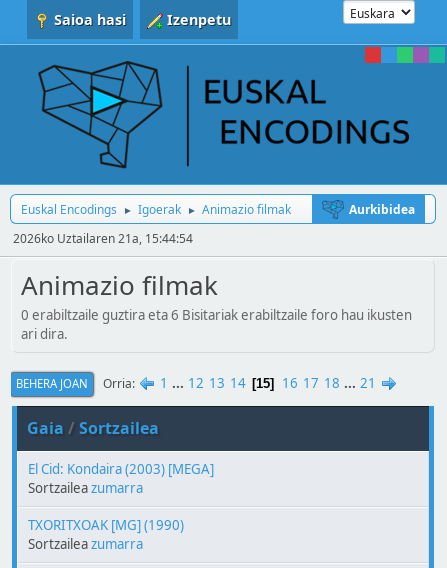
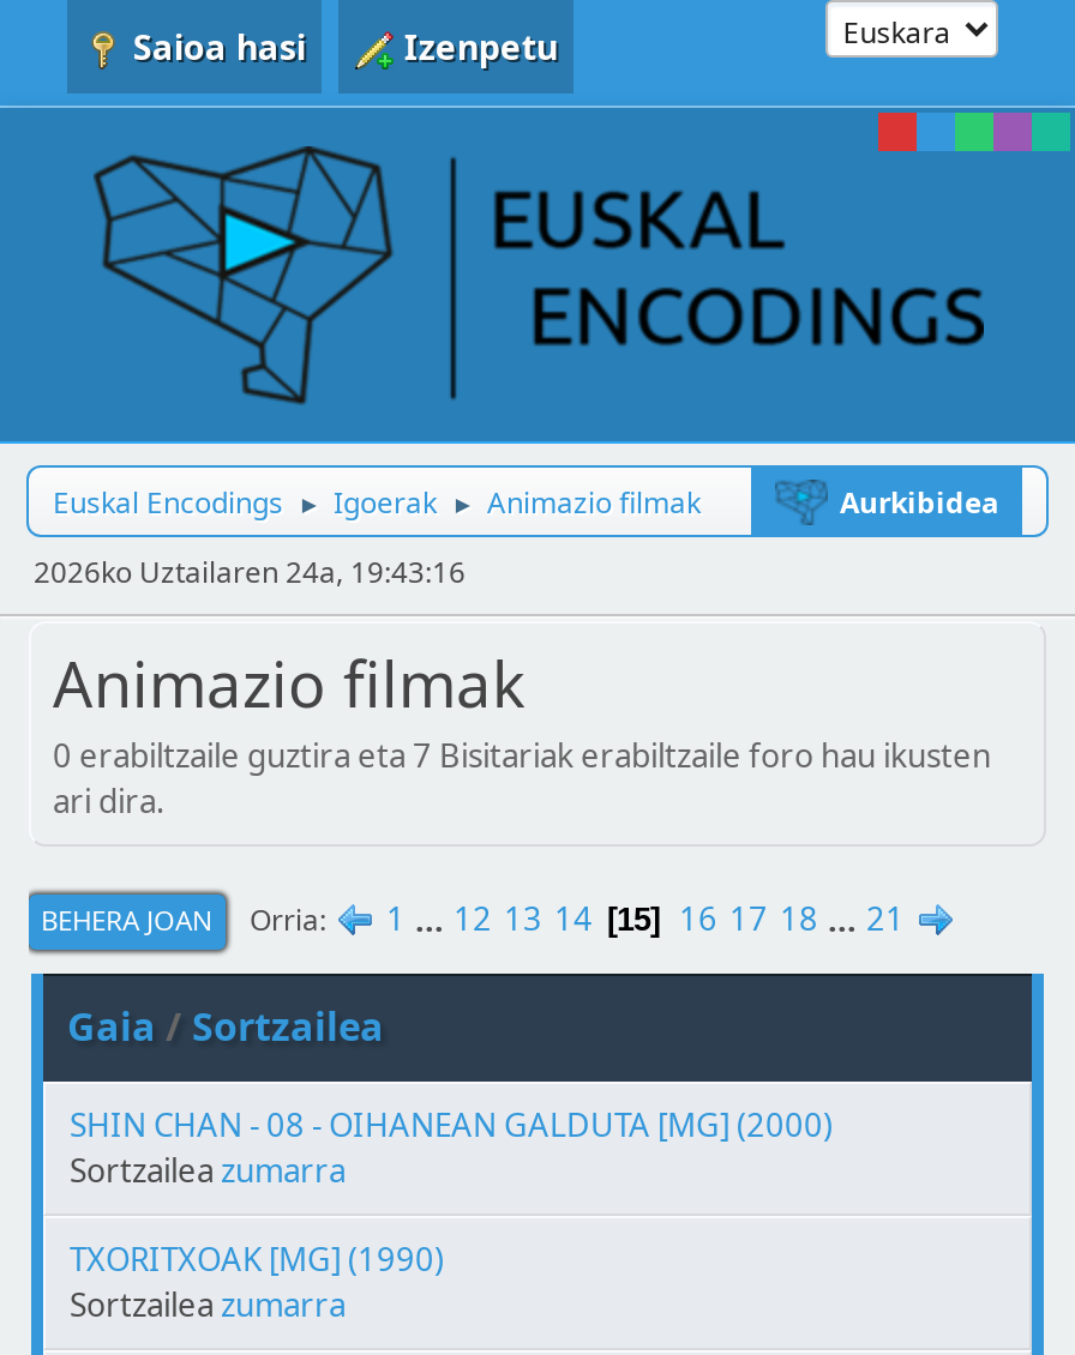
- 2026ko Uztailaren 21a, 15:44:54
+ 2026ko Uztailaren 24a, 19:43:16

- 0 erabiltzaile guztira eta 6 Bisitariak erabiltzaile foro hau ikusten
+ 0 erabiltzaile guztira eta 7 Bisitariak erabiltzaile foro hau ikusten

- El Cid: Kondaira (2003) [MEGA]
+ SHIN CHAN - 08 - OIHANEAN GALDUTA [MG] (2000)
